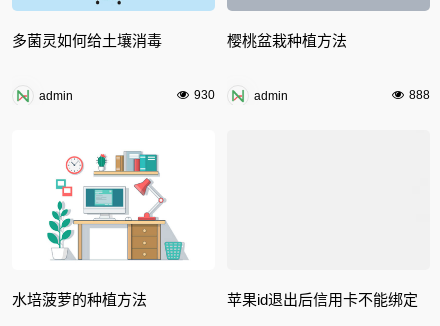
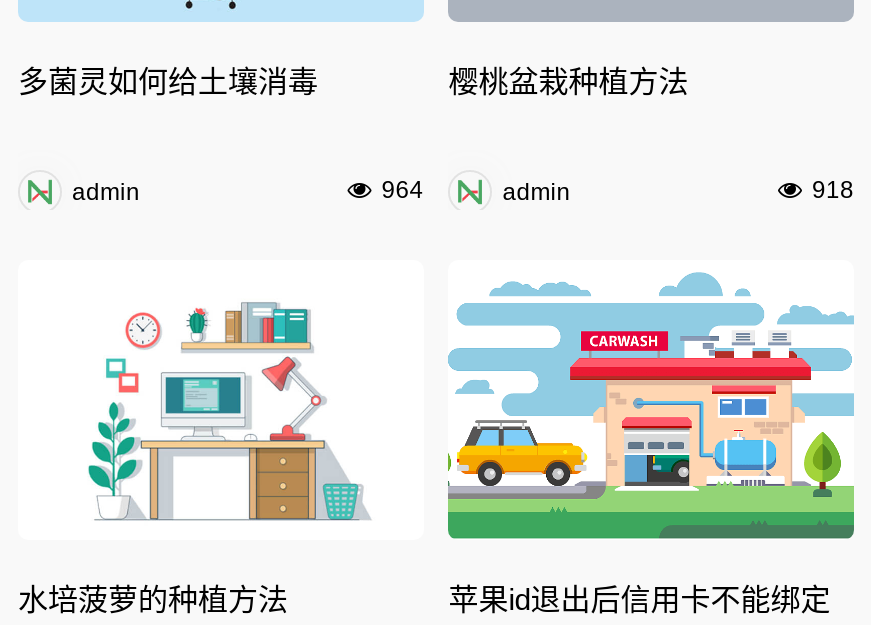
- 930
+ 964

- 888
+ 918

+ [image]
